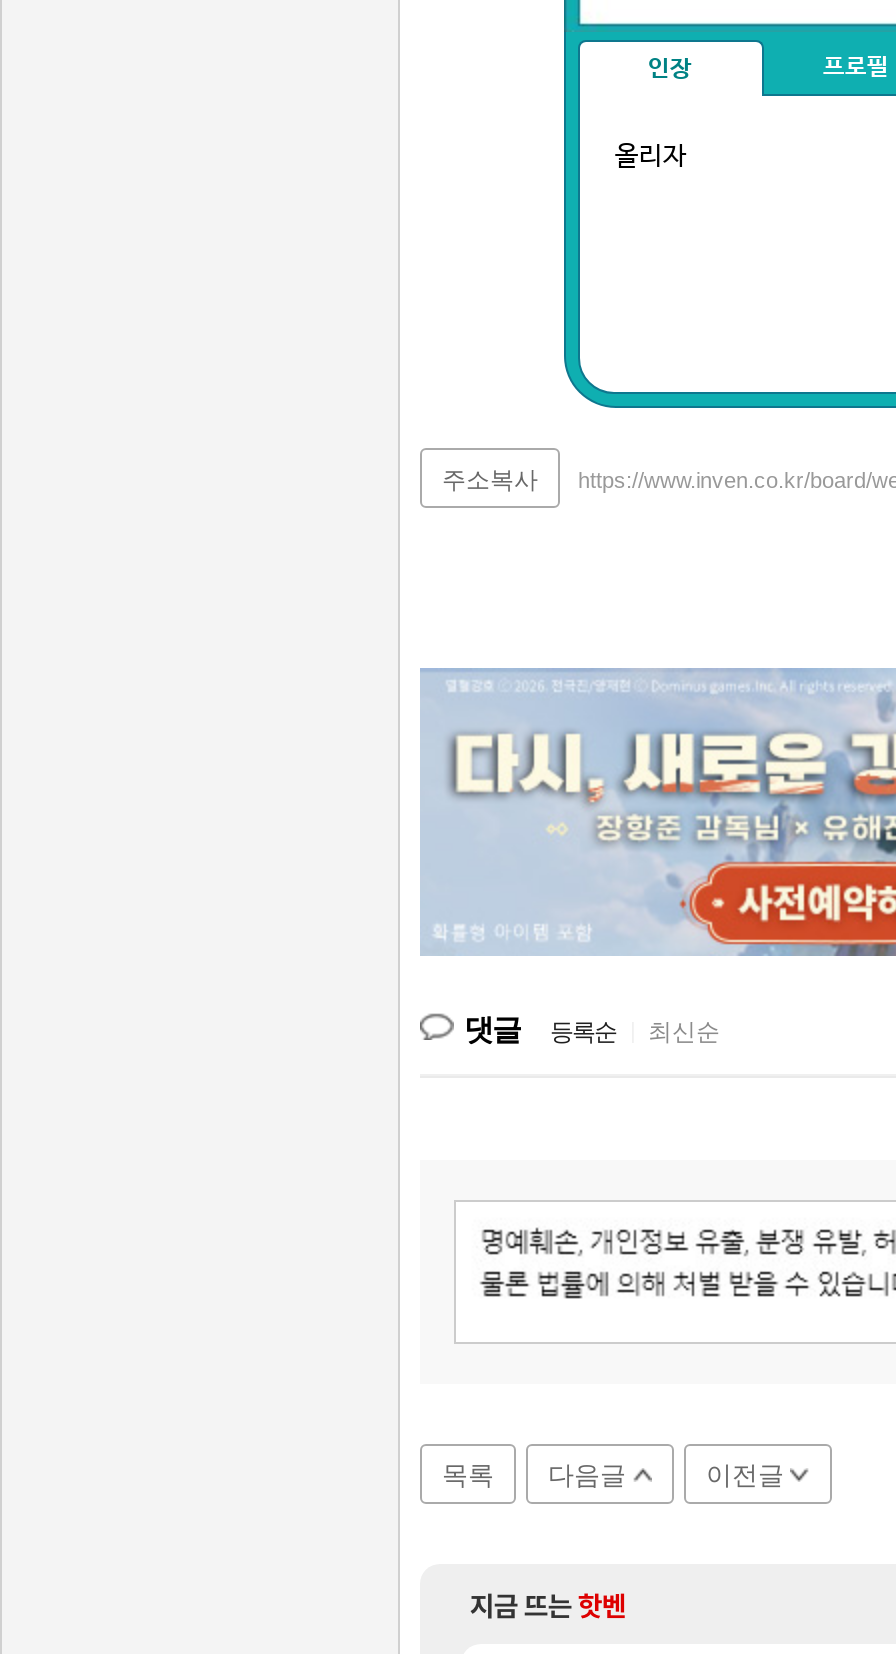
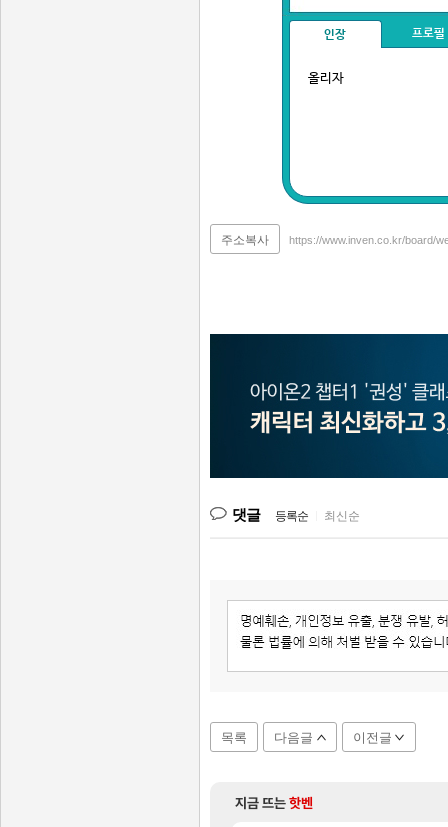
- [image]
+ [image]
